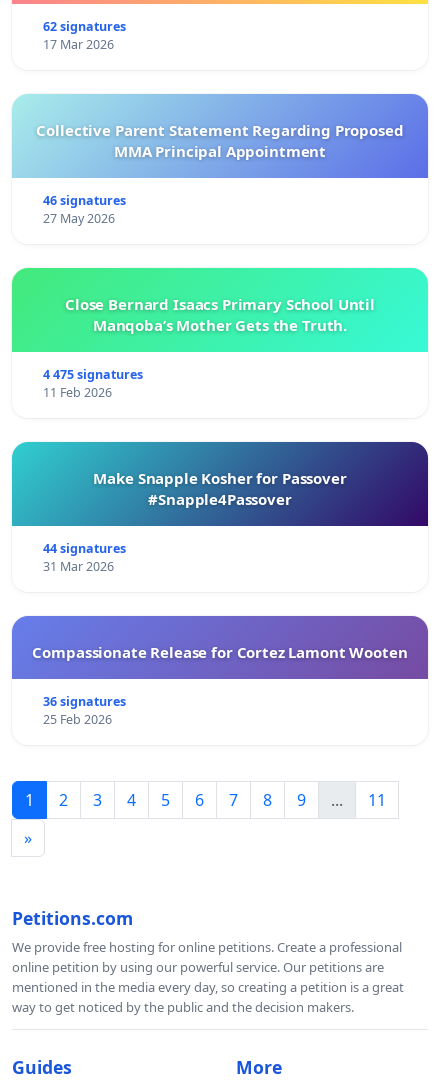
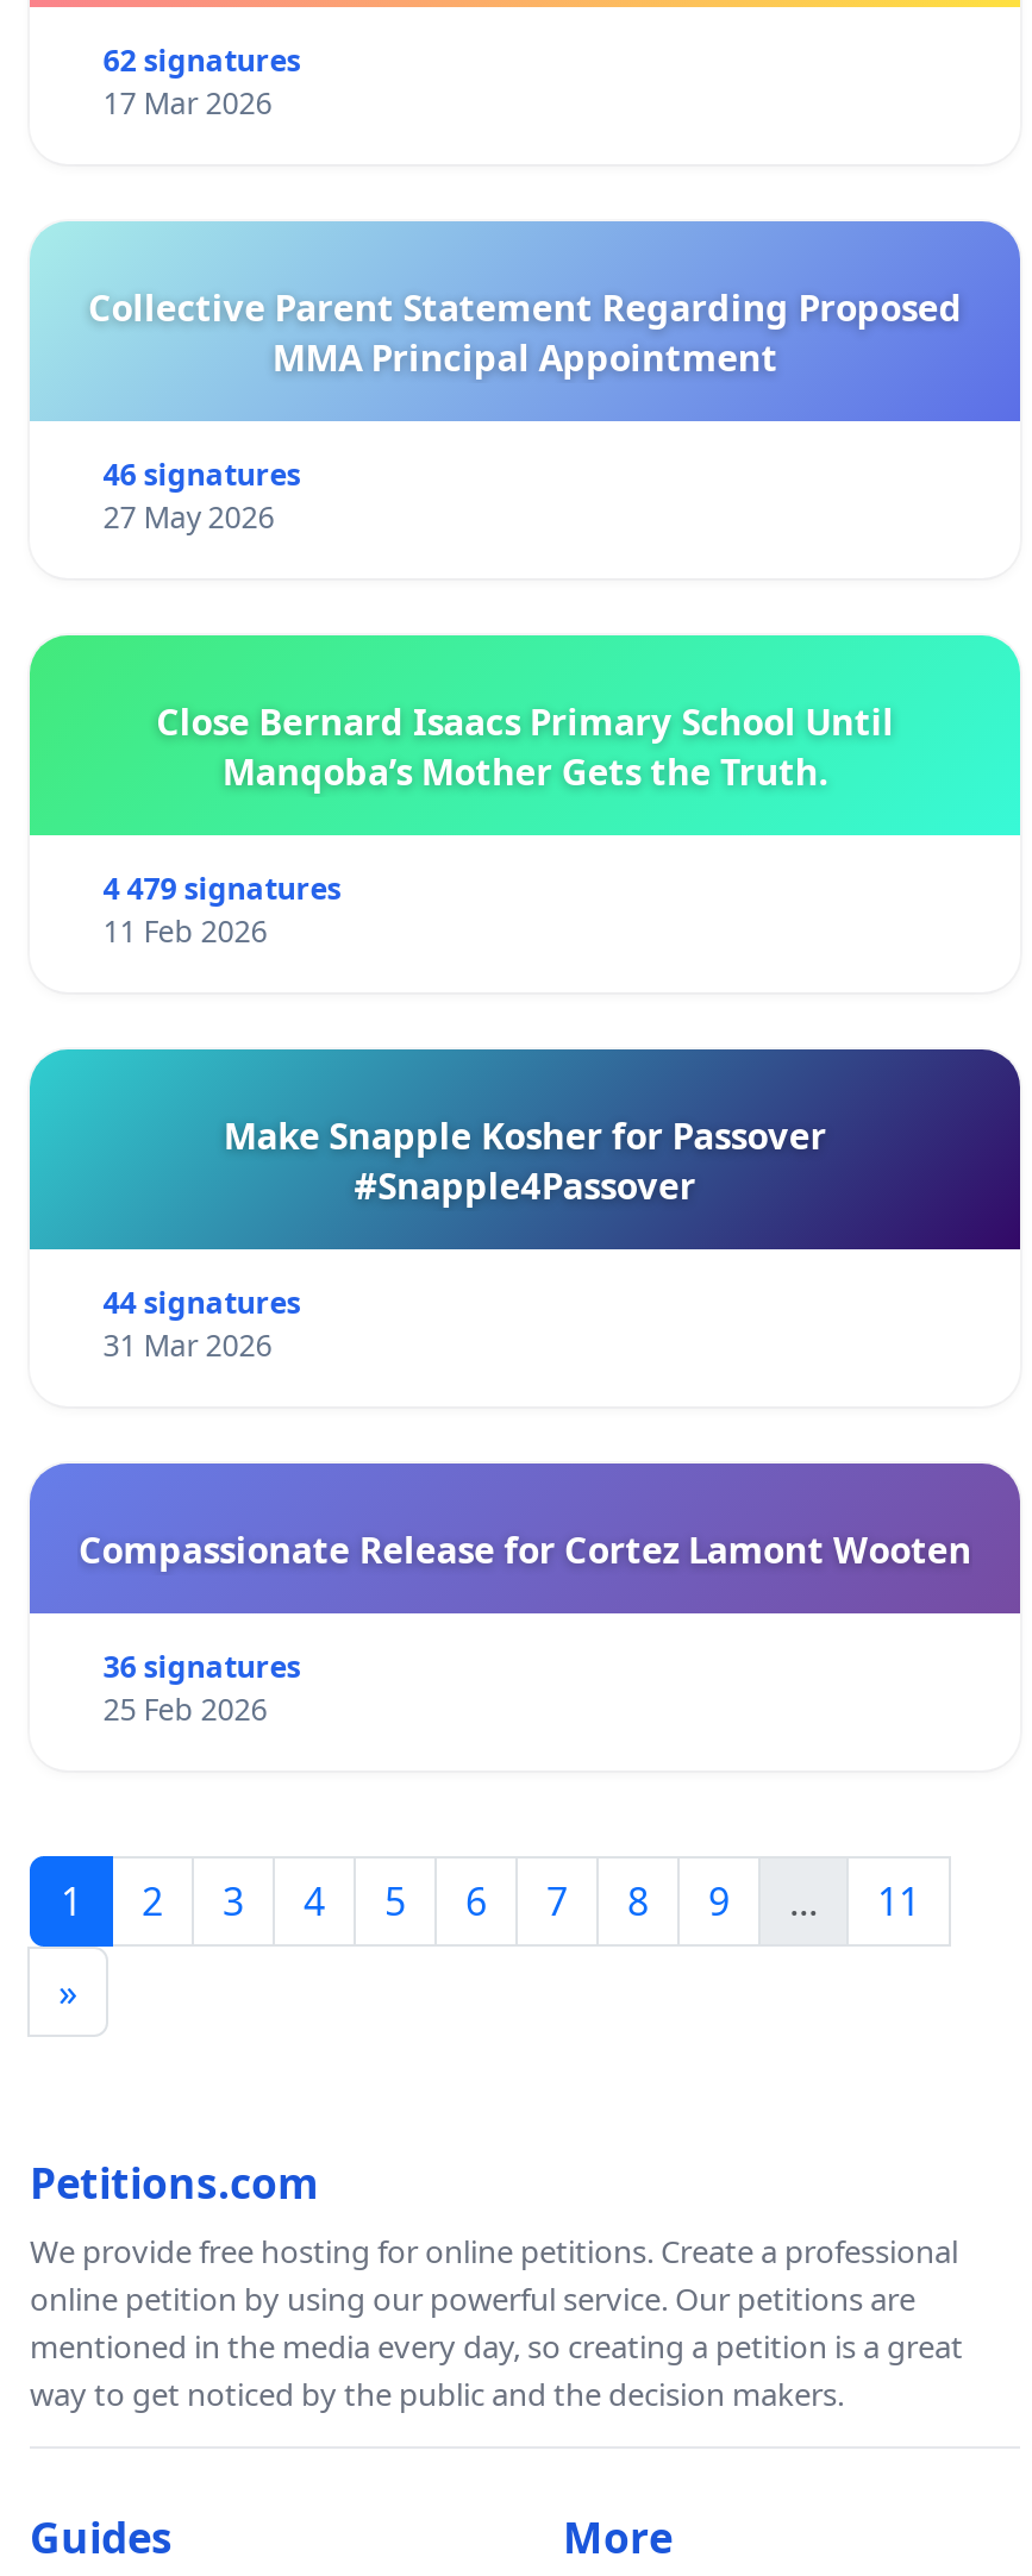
- 4 475 signatures
+ 4 479 signatures
